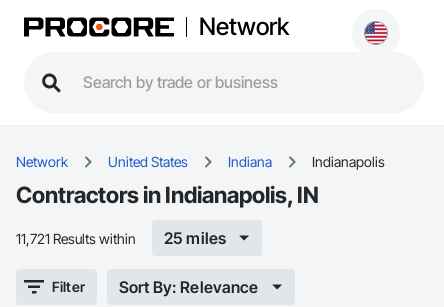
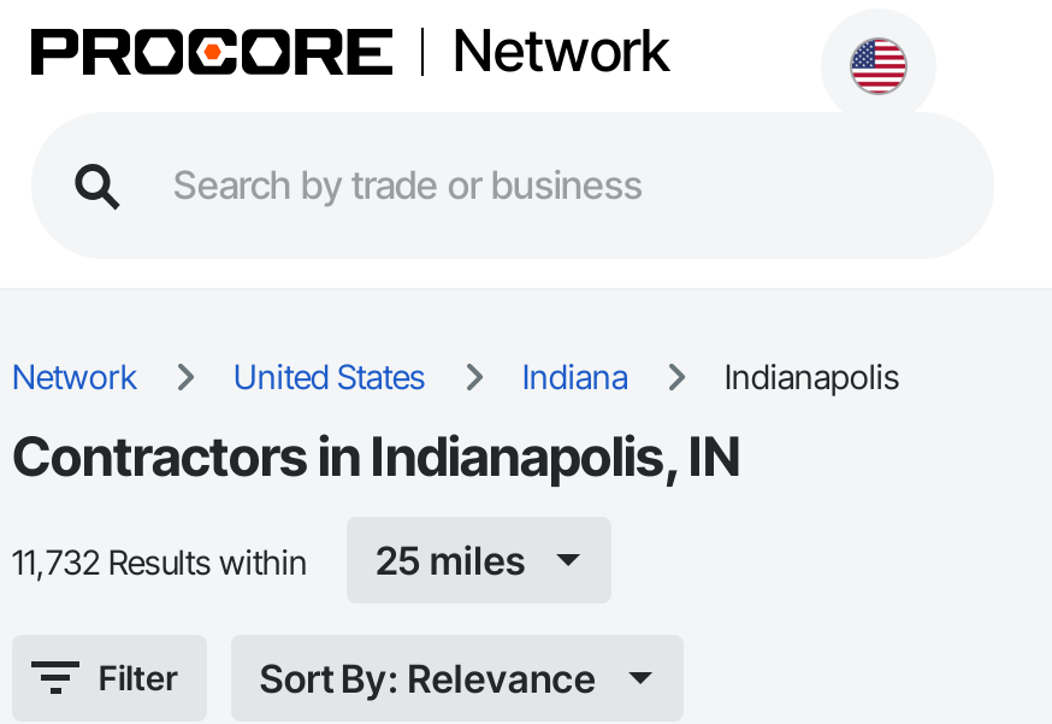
- 11,721 Results within
+ 11,732 Results within
